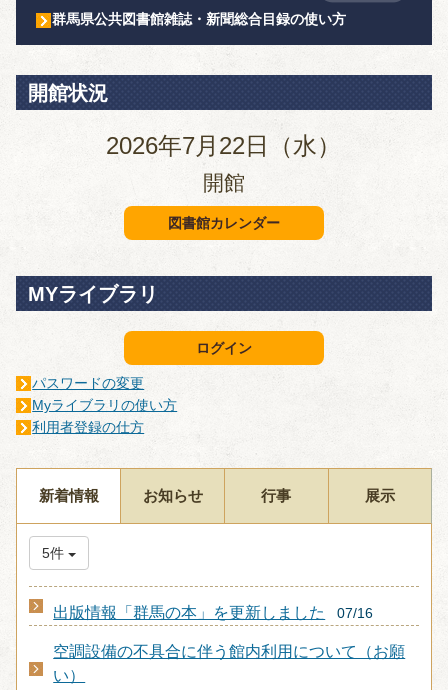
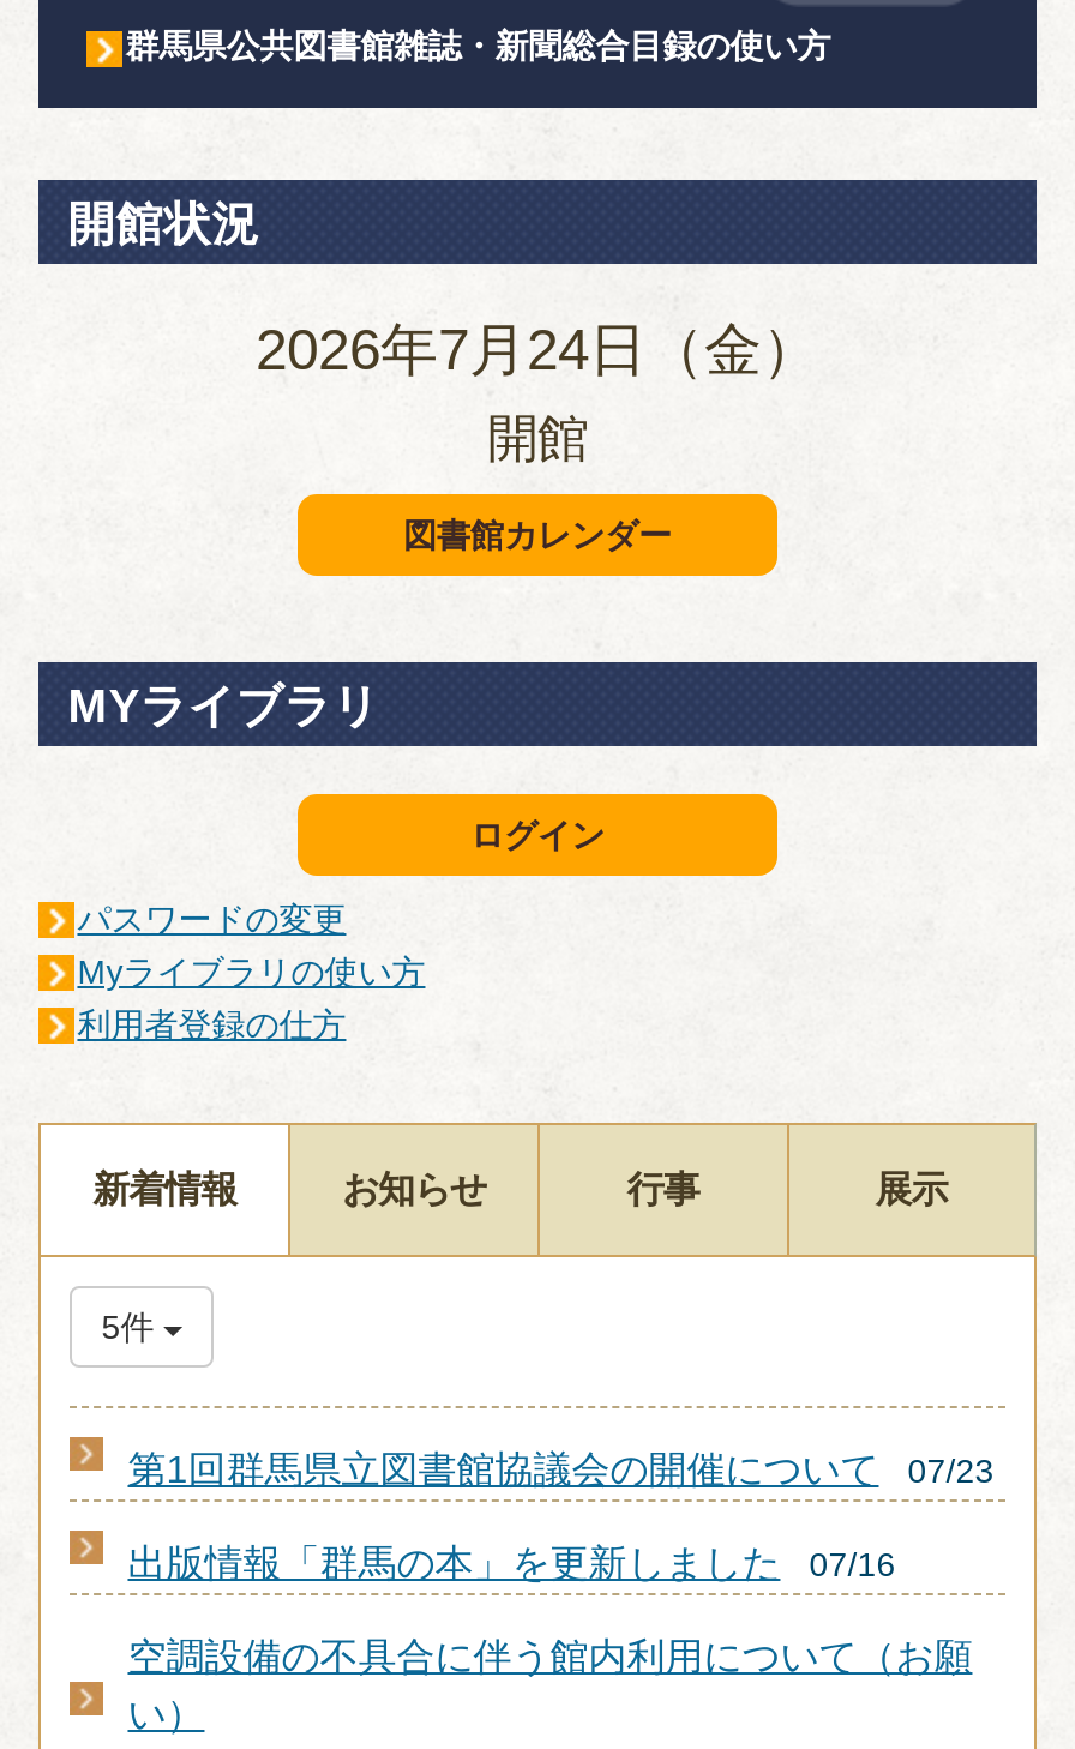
- 2026年7月22日（水）
+ 2026年7月24日（金）

+ 第1回群馬県立図書館協議会の開催について
+ 07/23
